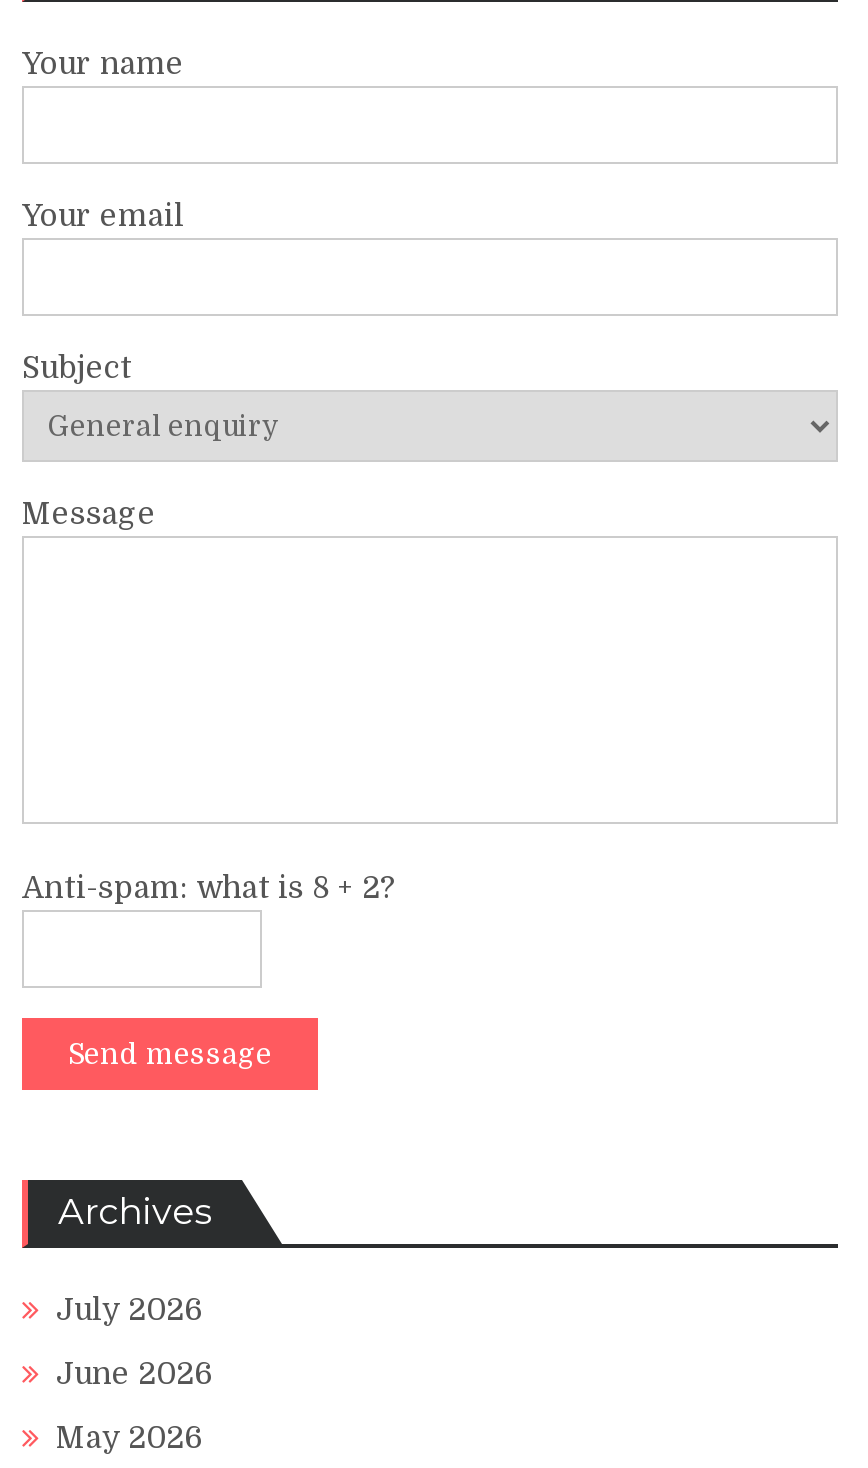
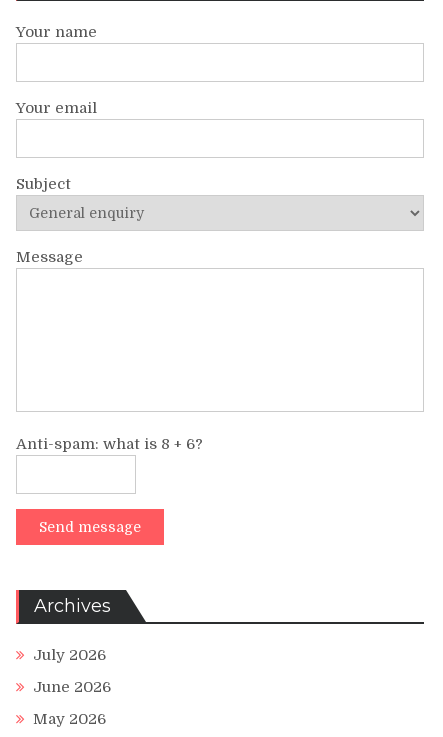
- Anti-spam: what is 8 + 2?
+ Anti-spam: what is 8 + 6?
